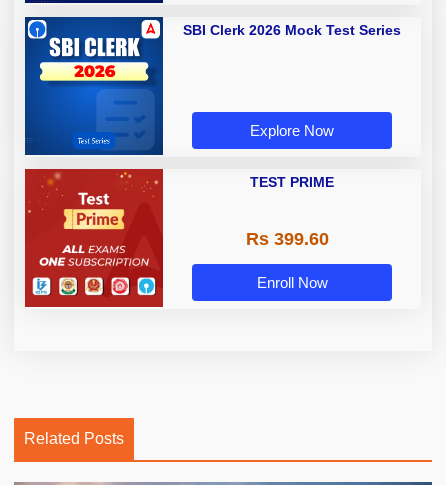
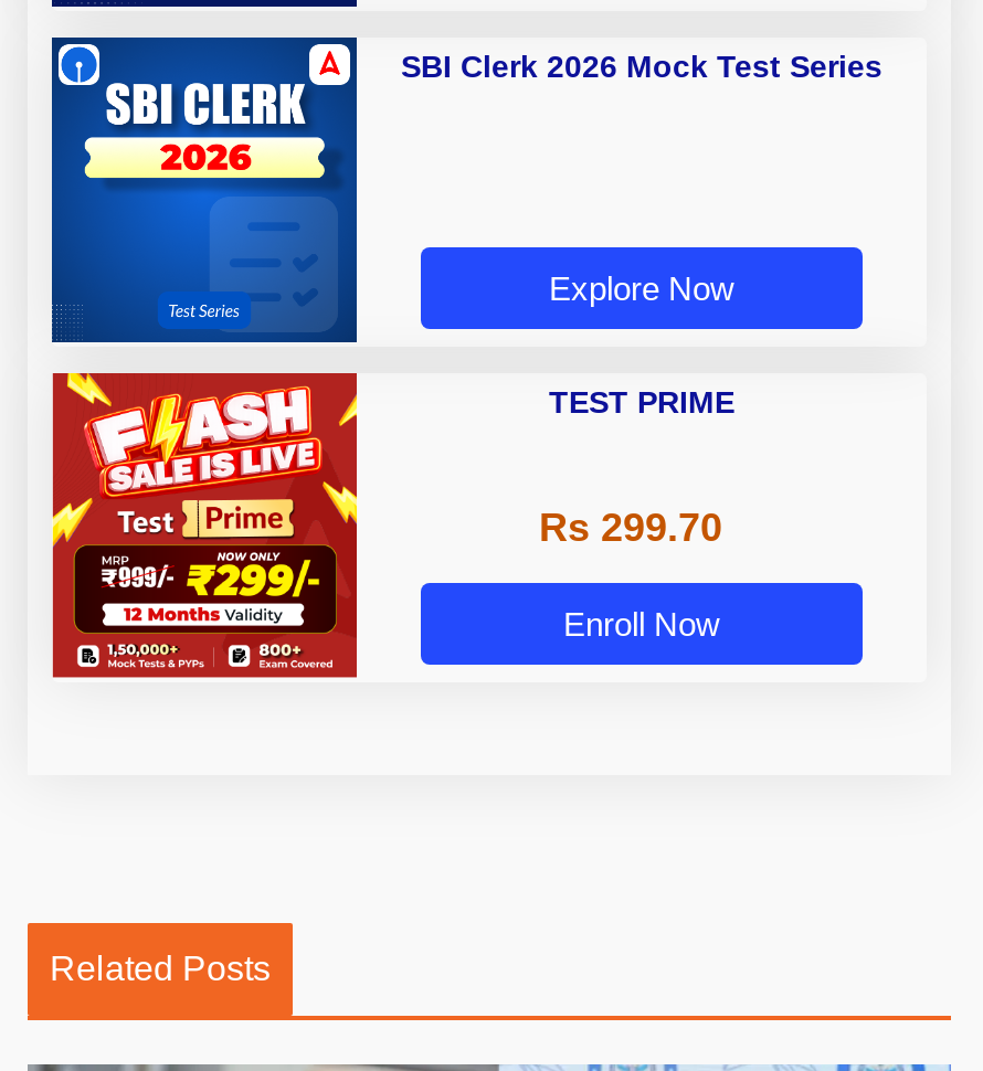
- [image]
+ [image]

- Rs 399.60
+ Rs 299.70
